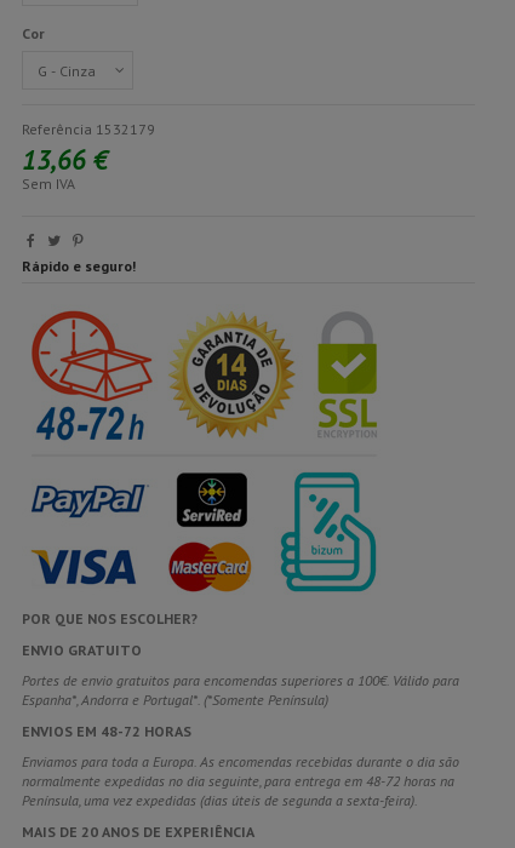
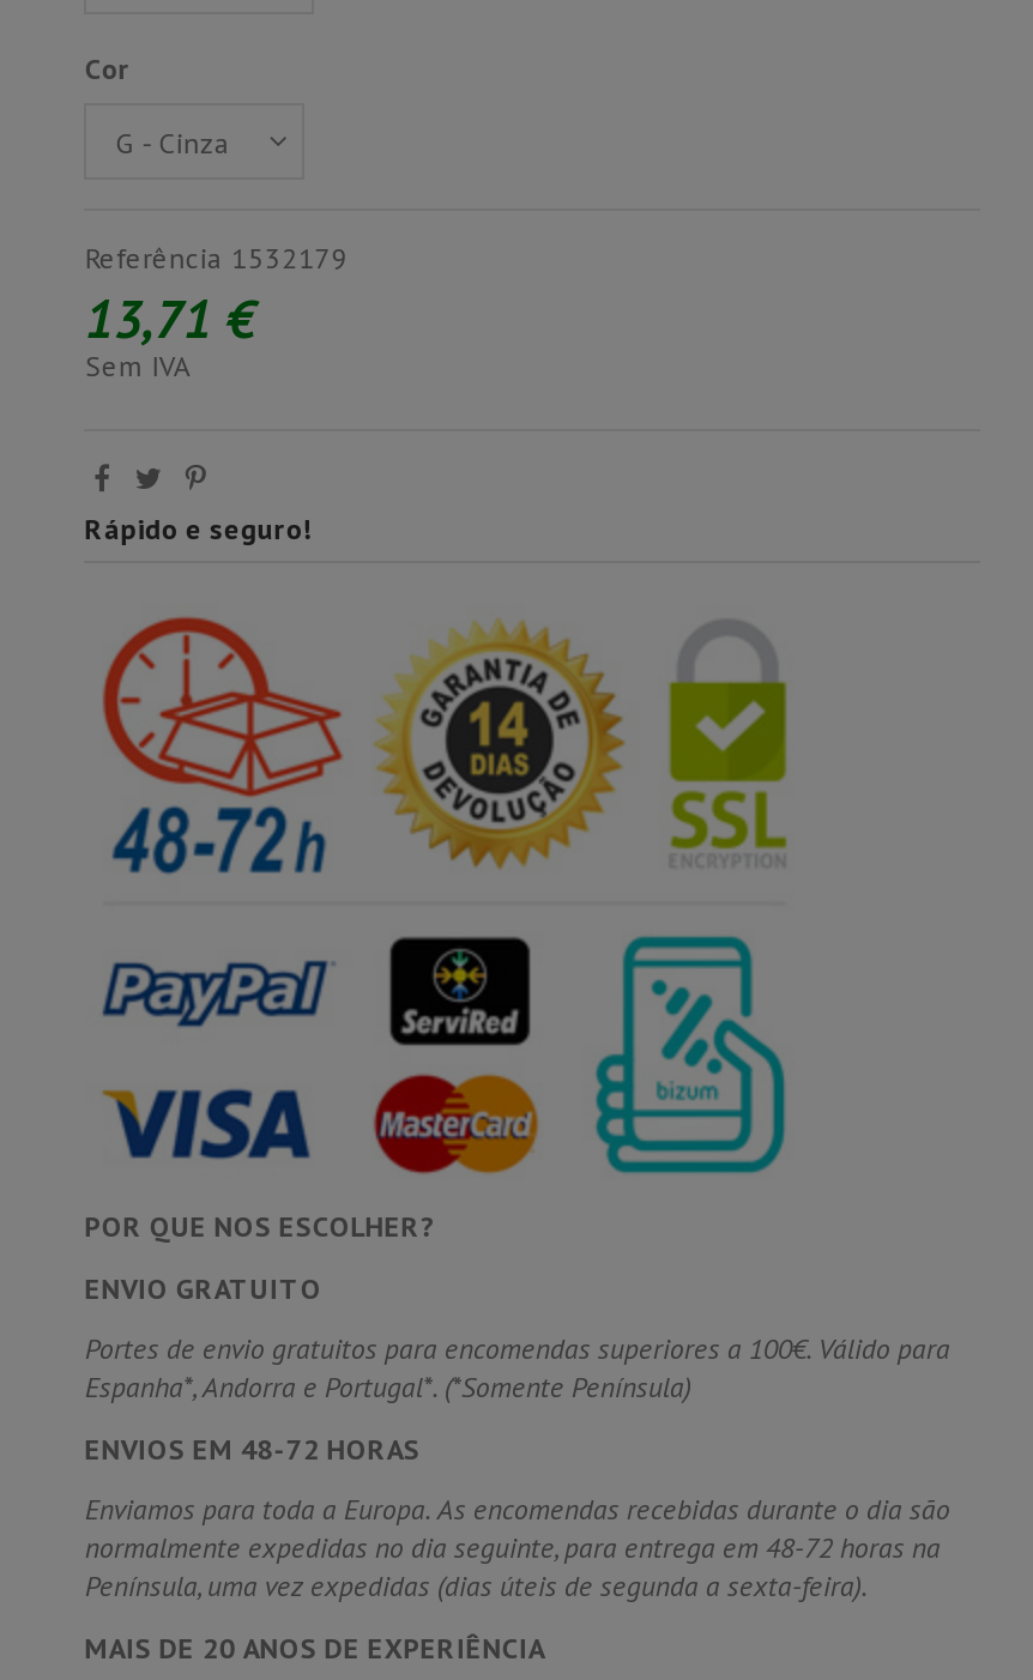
- 13,66 €
+ 13,71 €
